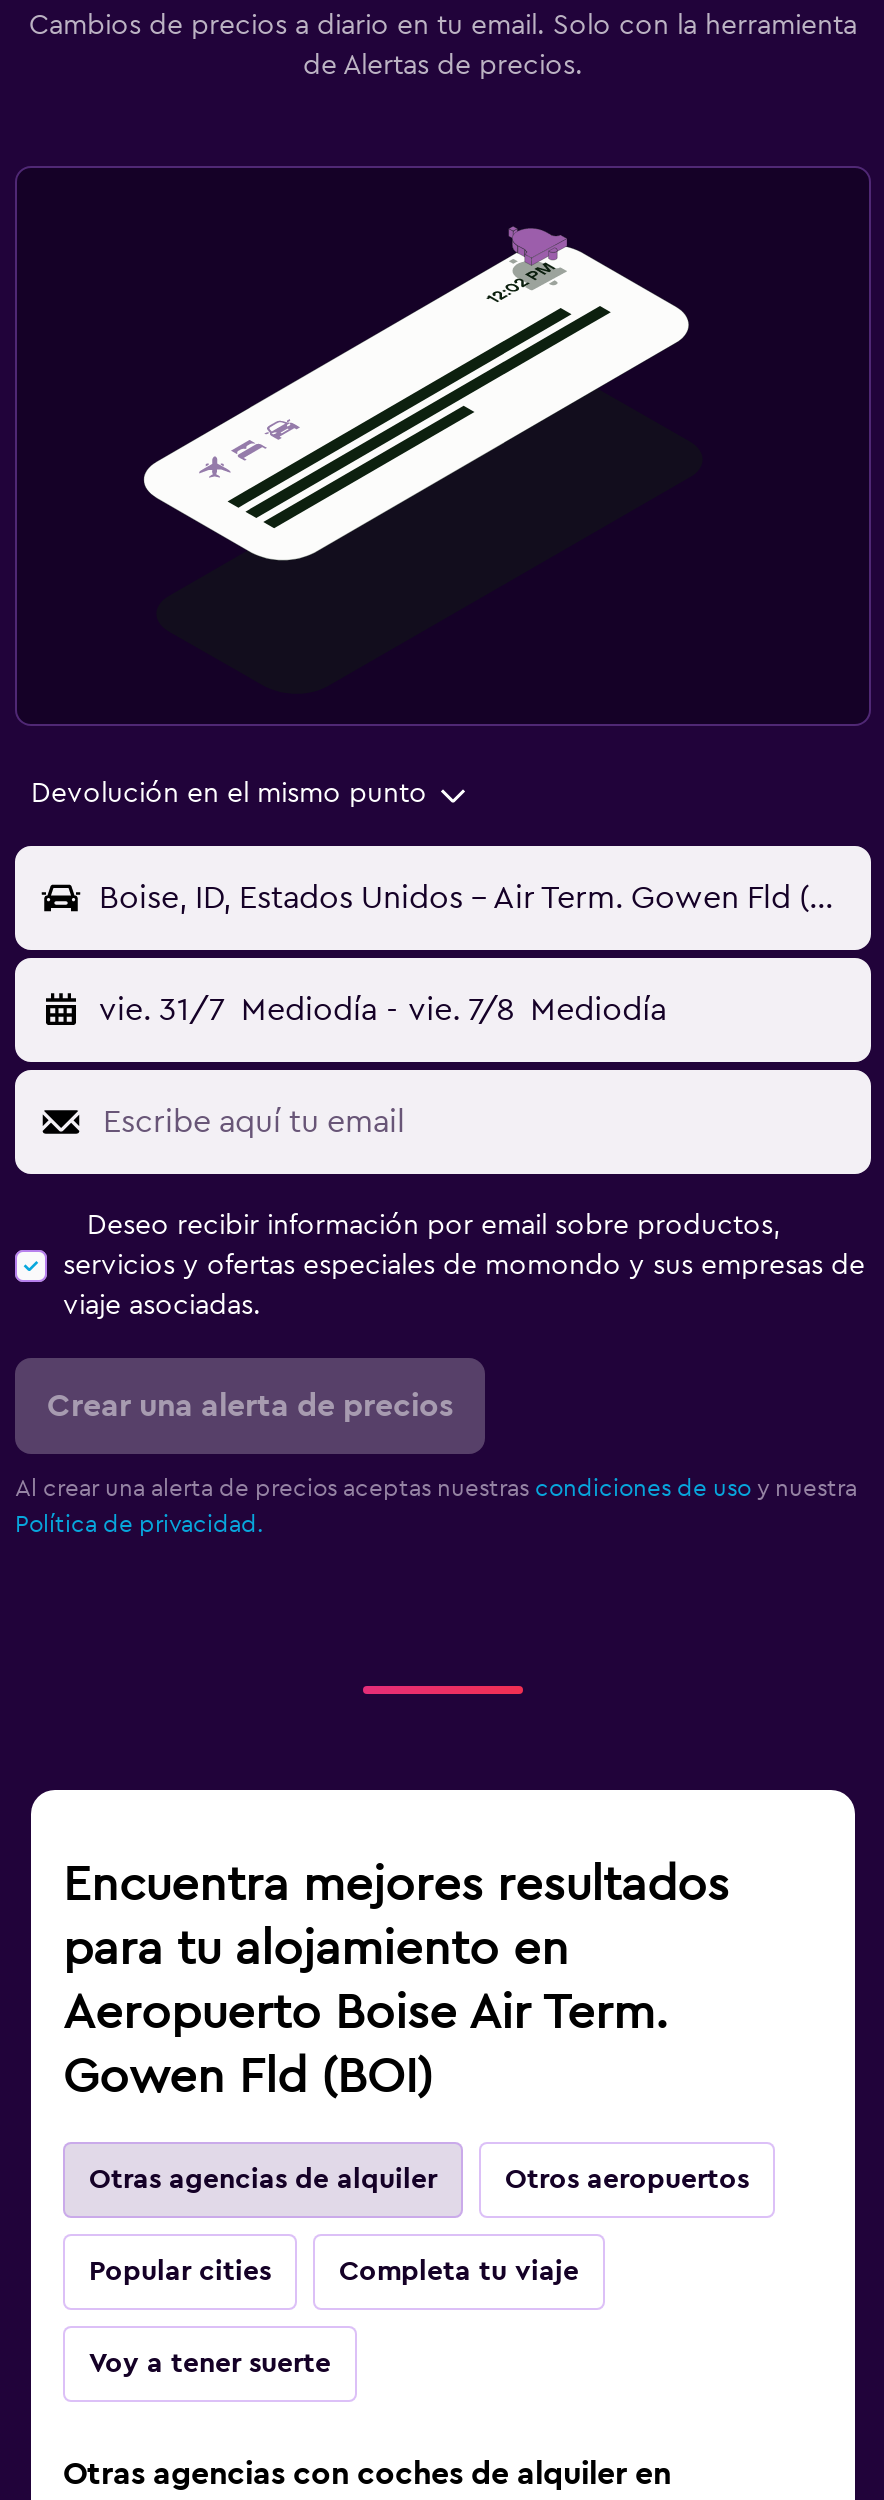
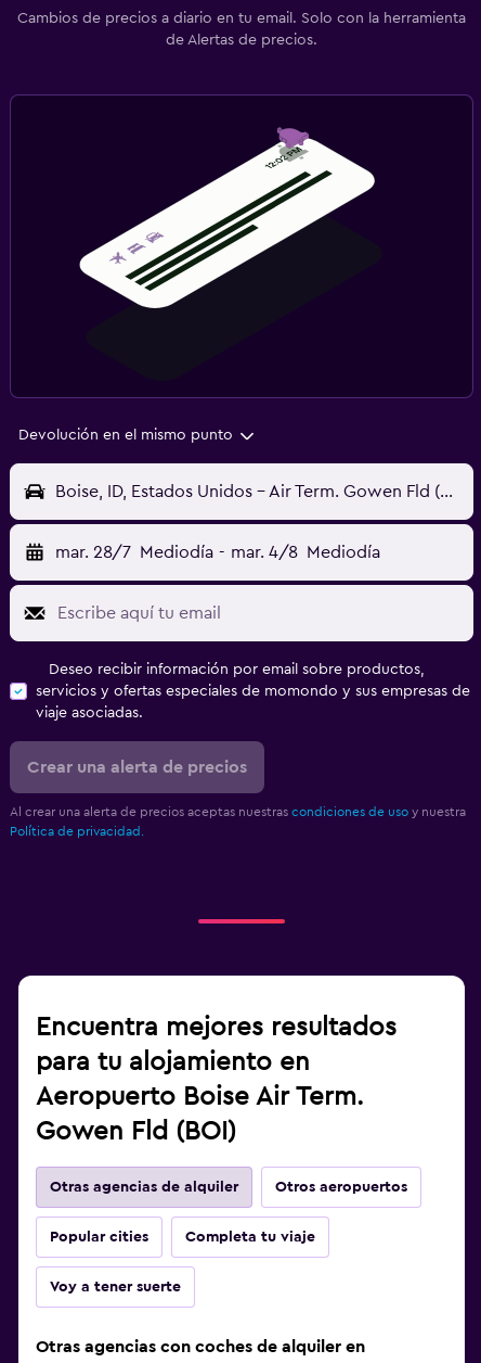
- vie. 31/7 Mediodía - vie. 7/8 Mediodía
+ mar. 28/7 Mediodía - mar. 4/8 Mediodía
